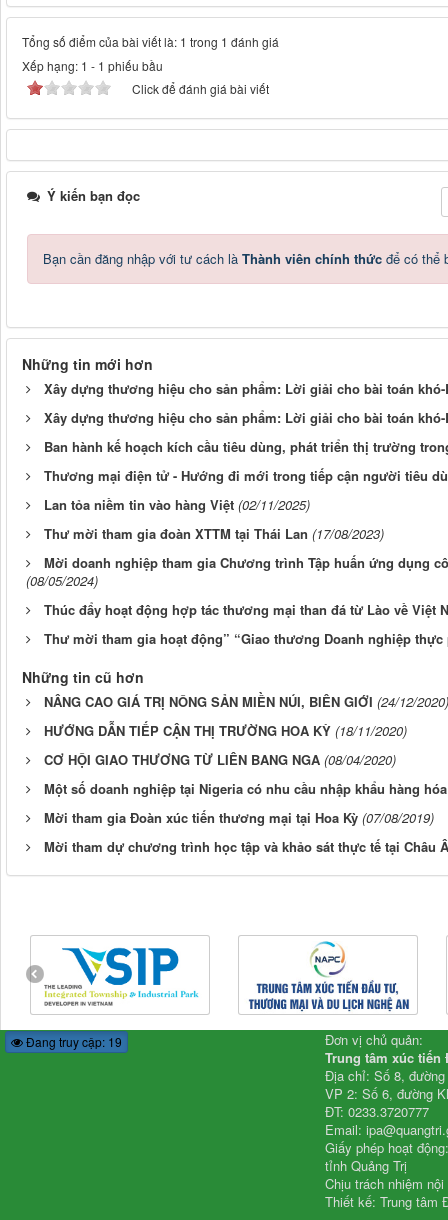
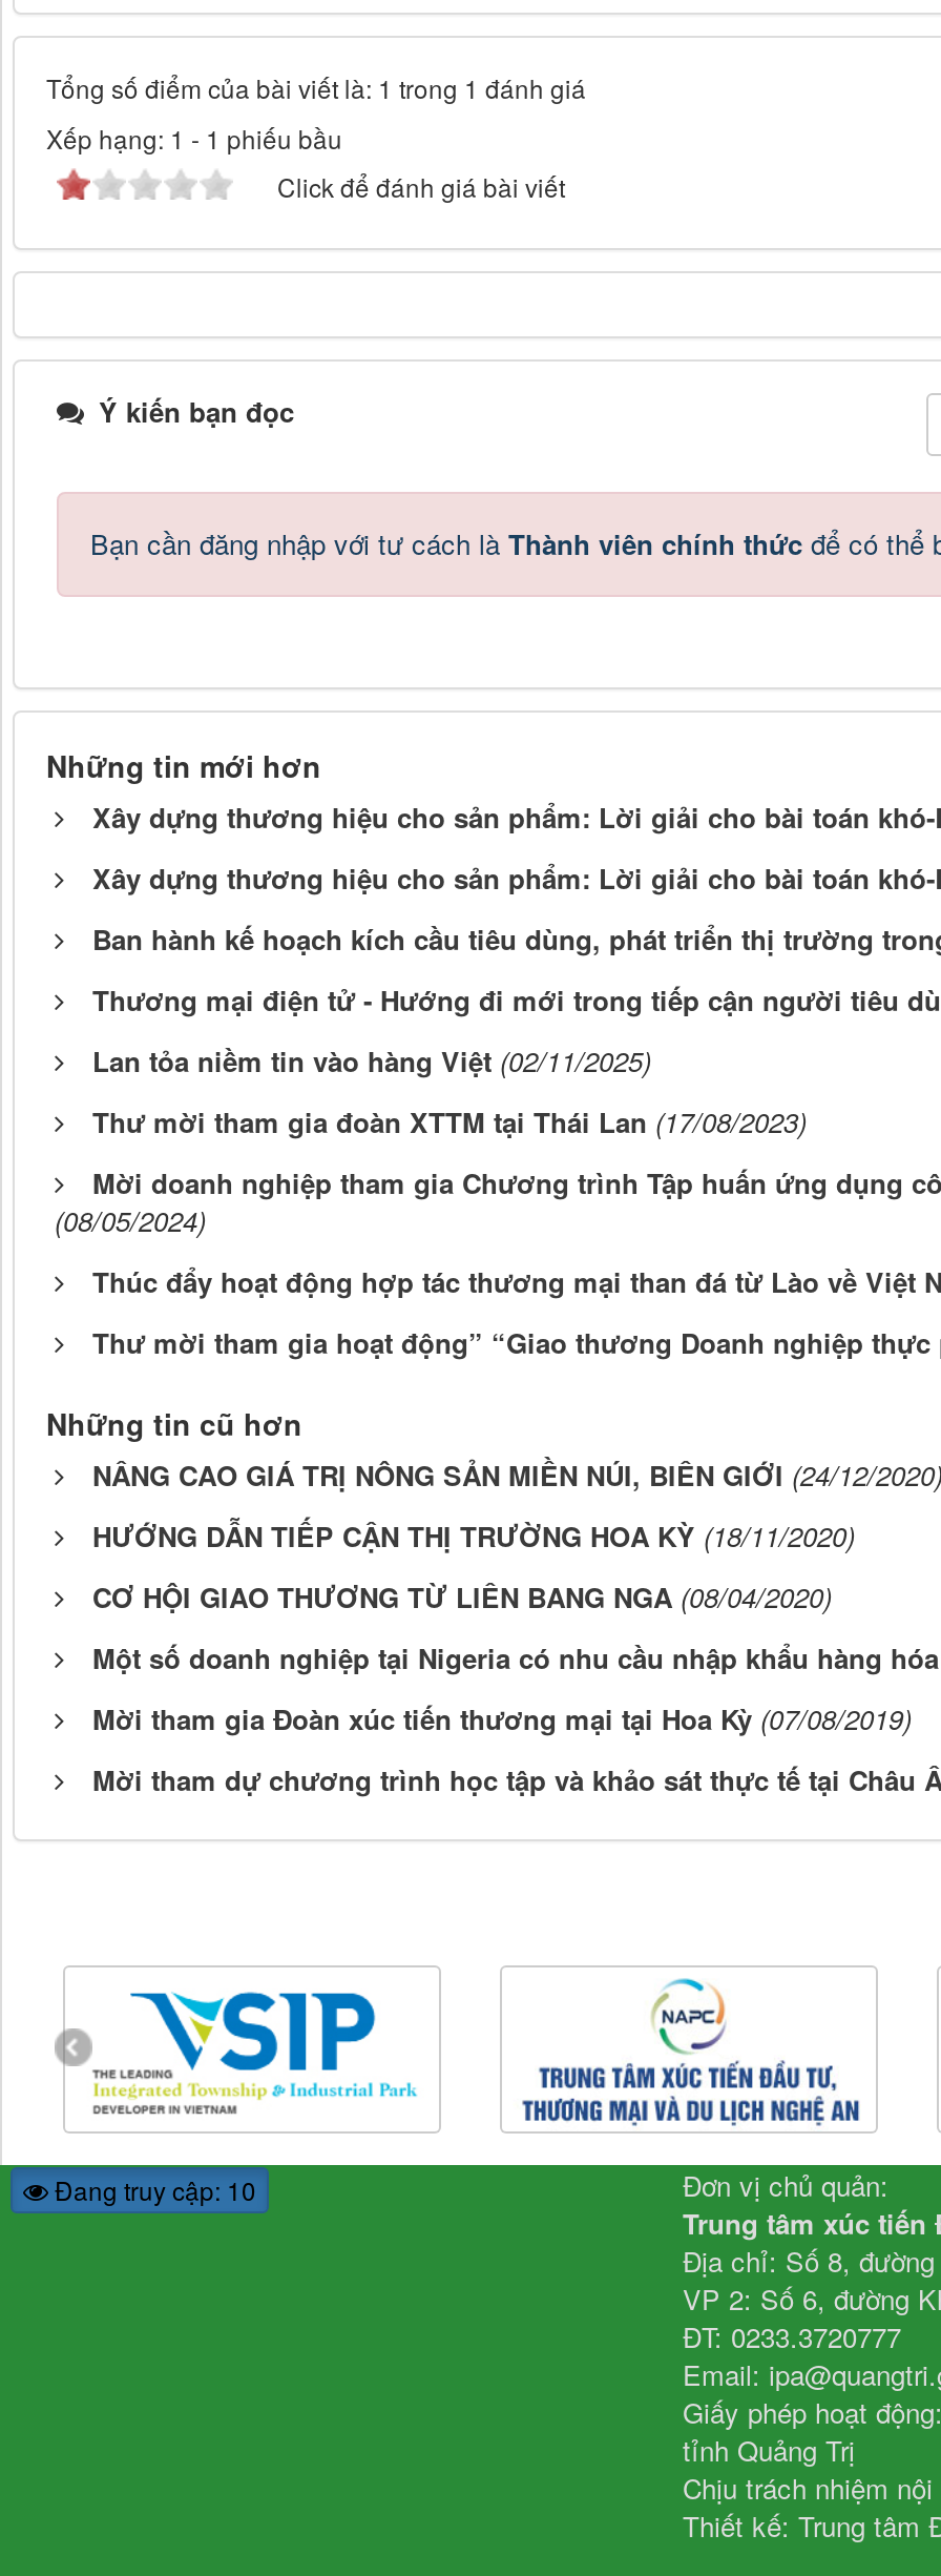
- Đang truy cập: 19
+ Đang truy cập: 10
